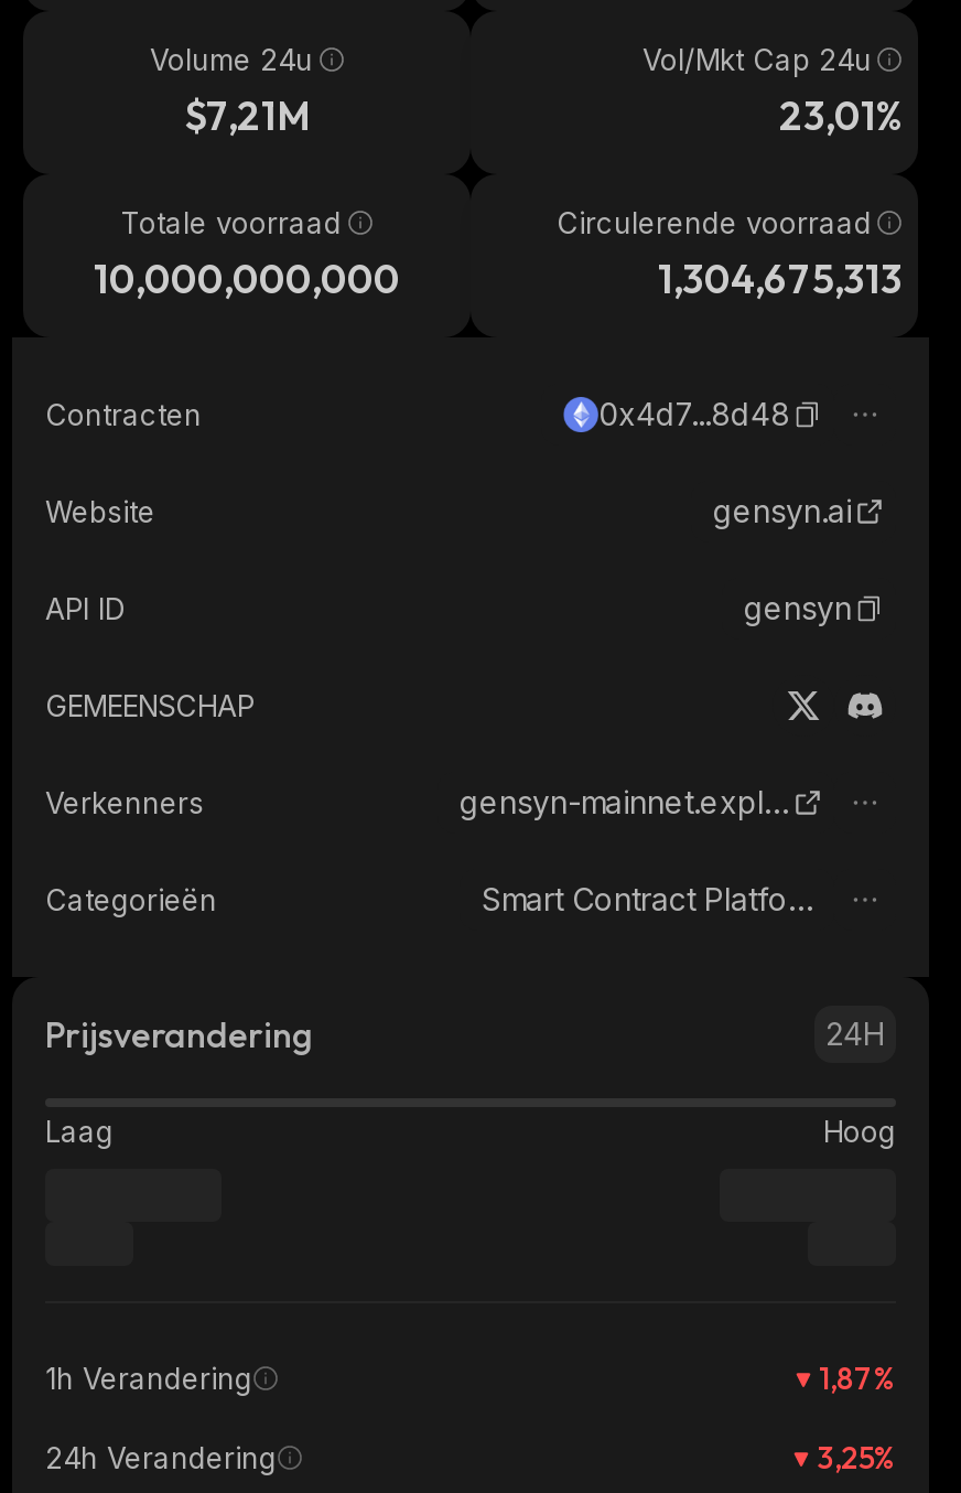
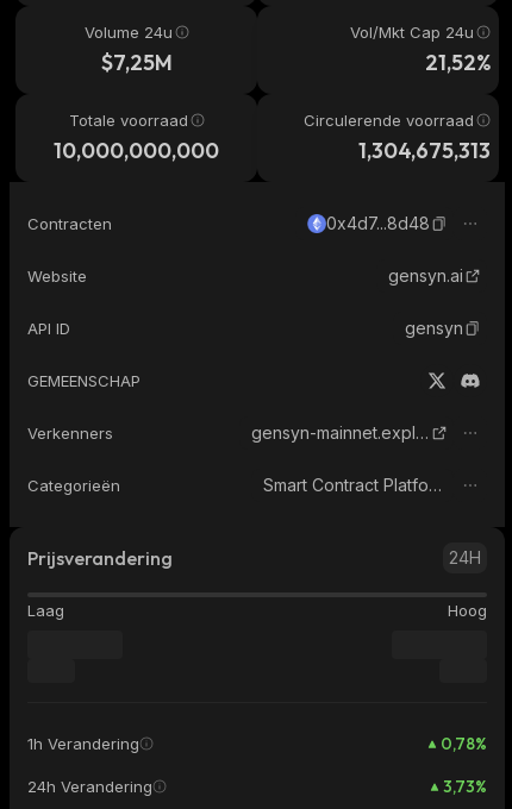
- $7,21M
+ $7,25M

- 23,01%
+ 21,52%

- 1,87%
+ 0,78%

- 3,25%
+ 3,73%
